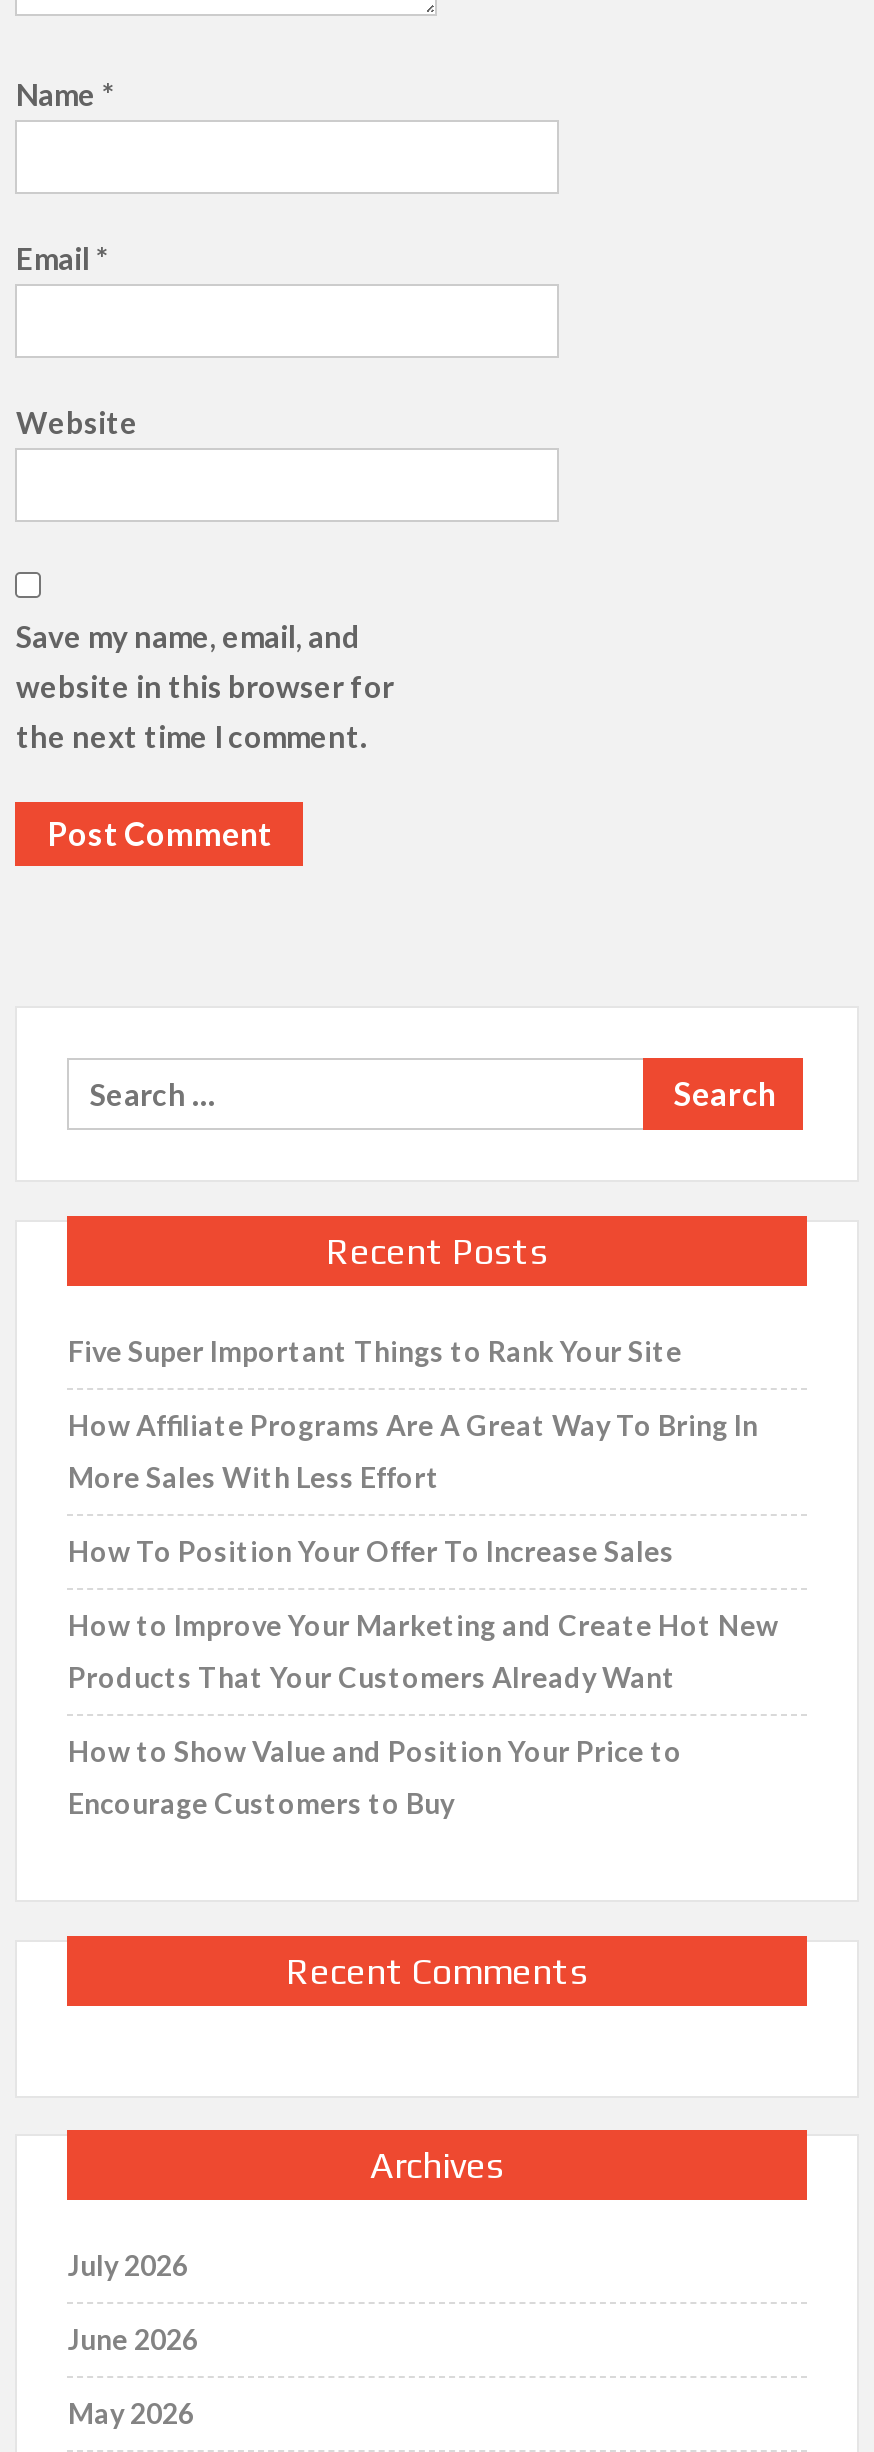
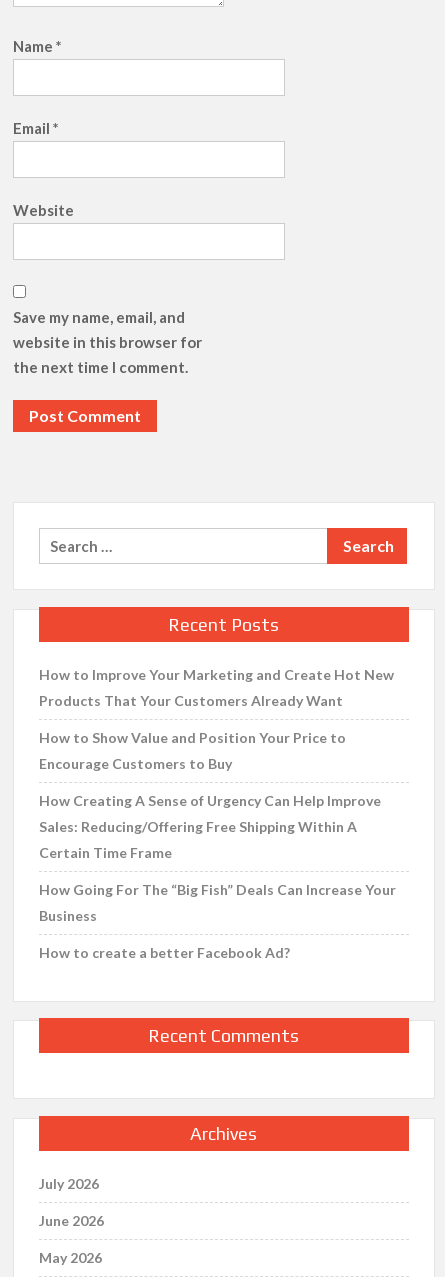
- Five Super Important Things to Rank Your Site
- How Affiliate Programs Are A Great Way To Bring In
- More Sales With Less Effort
- How To Position Your Offer To Increase Sales

moved up: How to Improve Your Marketing and Create Hot New | Products That Your Customers Already Want | How to Show Value and Position Your Price to | Encourage Customers to Buy

+ How Creating A Sense of Urgency Can Help Improve
+ Sales: Reducing/Offering Free Shipping Within A
+ Certain Time Frame
+ How Going For The “Big Fish” Deals Can Increase Your
+ Business
+ How to create a better Facebook Ad?
